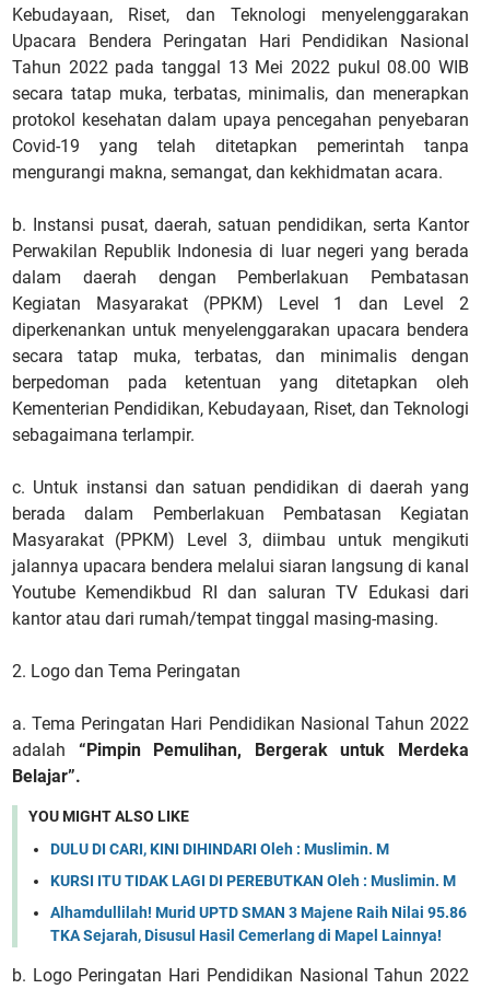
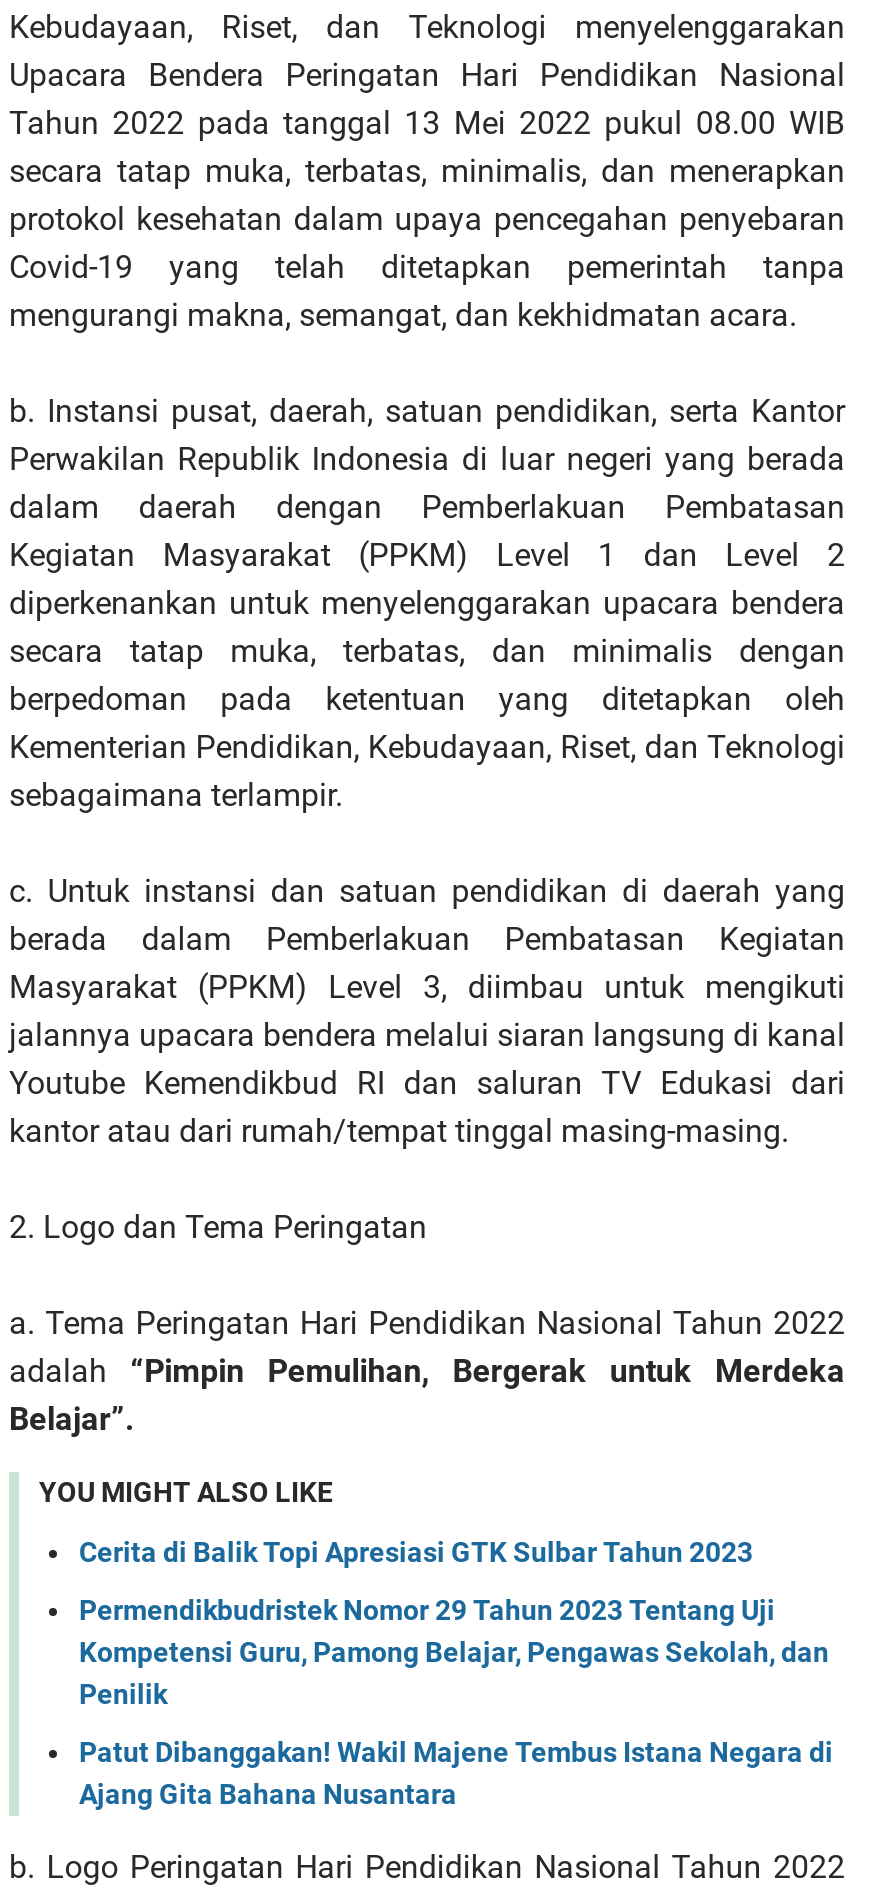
- DULU DI CARI, KINI DIHINDARI Oleh : Muslimin. M
+ Cerita di Balik Topi Apresiasi GTK Sulbar Tahun 2023

- KURSI ITU TIDAK LAGI DI PEREBUTKAN Oleh : Muslimin. M
+ Permendikbudristek Nomor 29 Tahun 2023 Tentang Uji
+ Kompetensi Guru, Pamong Belajar, Pengawas Sekolah, dan
+ Penilik

- Alhamdullilah! Murid UPTD SMAN 3 Majene Raih Nilai 95.86
- TKA Sejarah, Disusul Hasil Cemerlang di Mapel Lainnya!
+ Patut Dibanggakan! Wakil Majene Tembus Istana Negara di
+ Ajang Gita Bahana Nusantara
